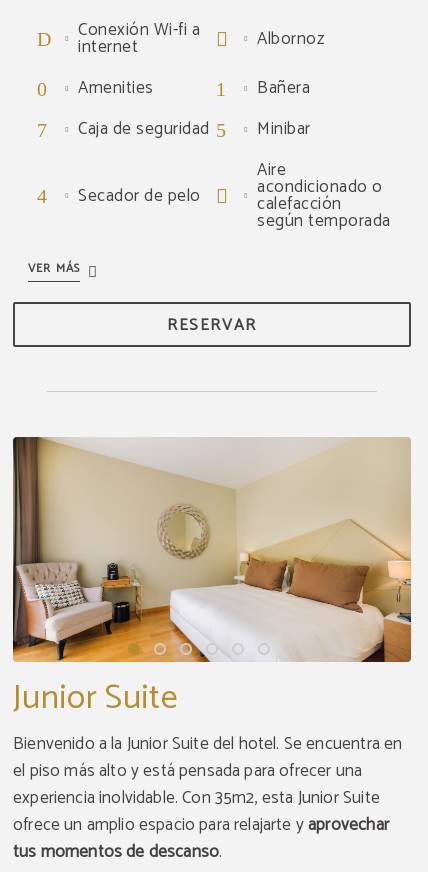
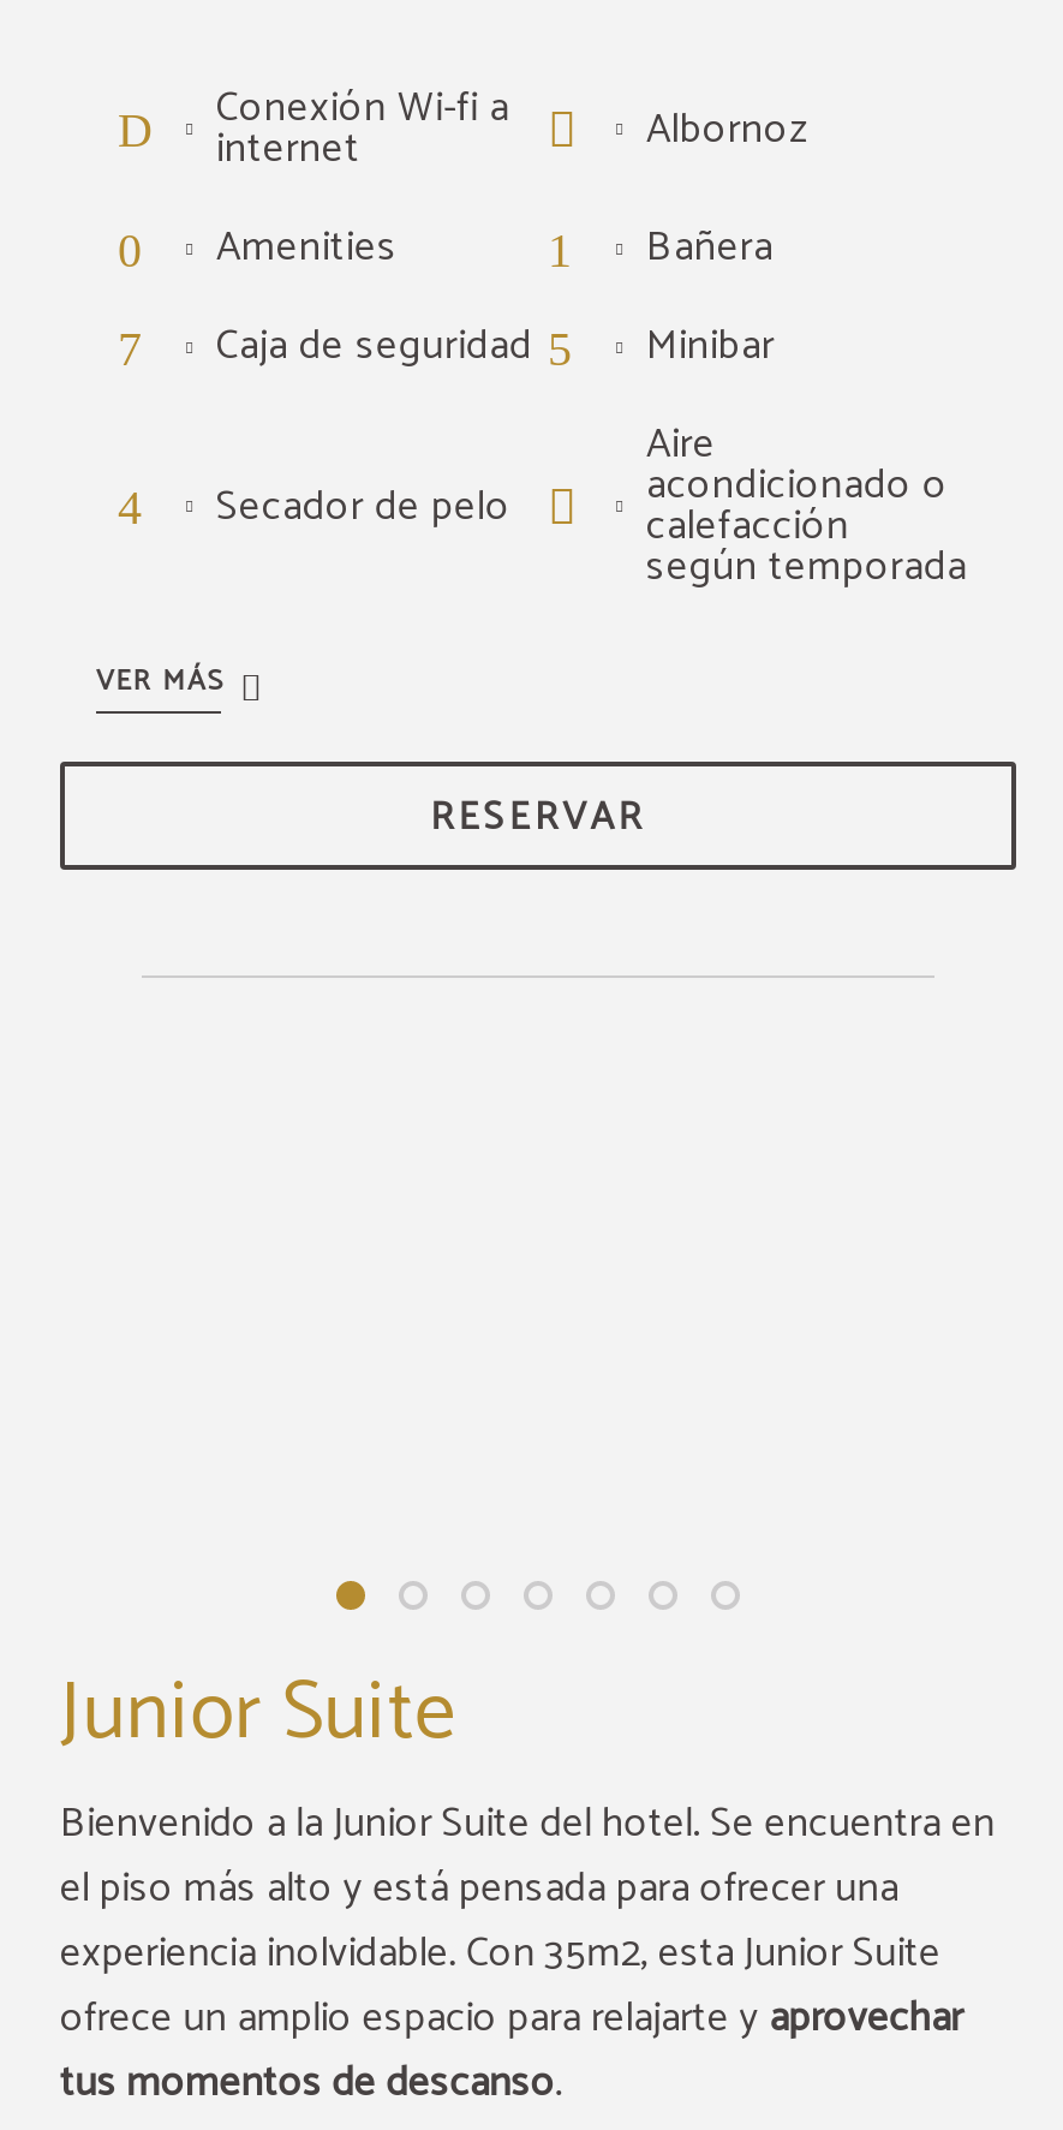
- [image]
